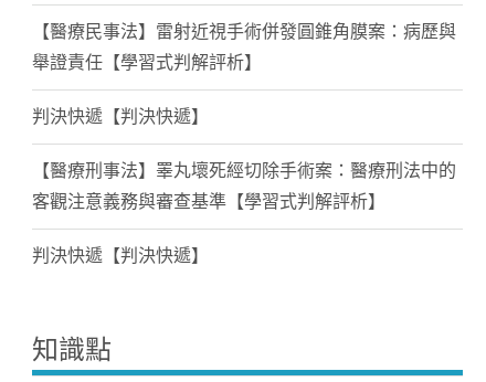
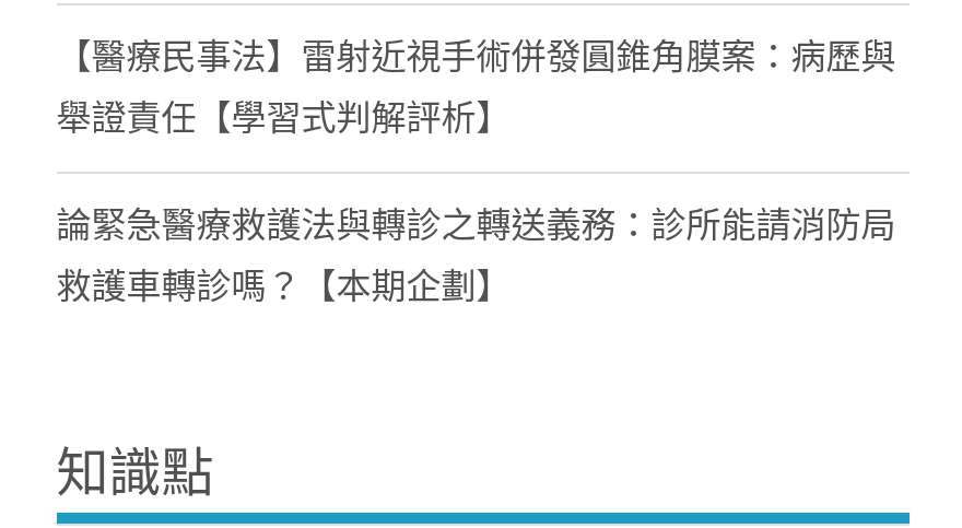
- 判決快遞【判決快遞】
- 【醫療刑事法】睪丸壞死經切除手術案：醫療刑法中的
- 客觀注意義務與審查基準【學習式判解評析】
- 判決快遞【判決快遞】
+ 論緊急醫療救護法與轉診之轉送義務：診所能請消防局
+ 救護車轉診嗎？【本期企劃】
